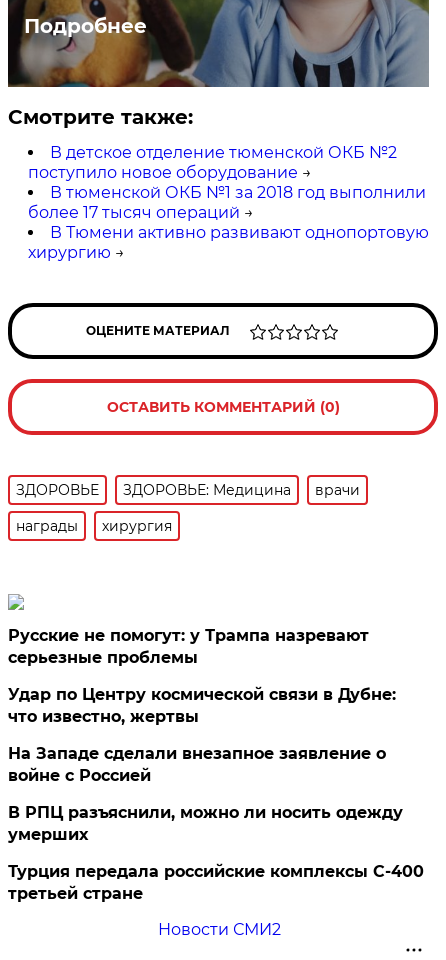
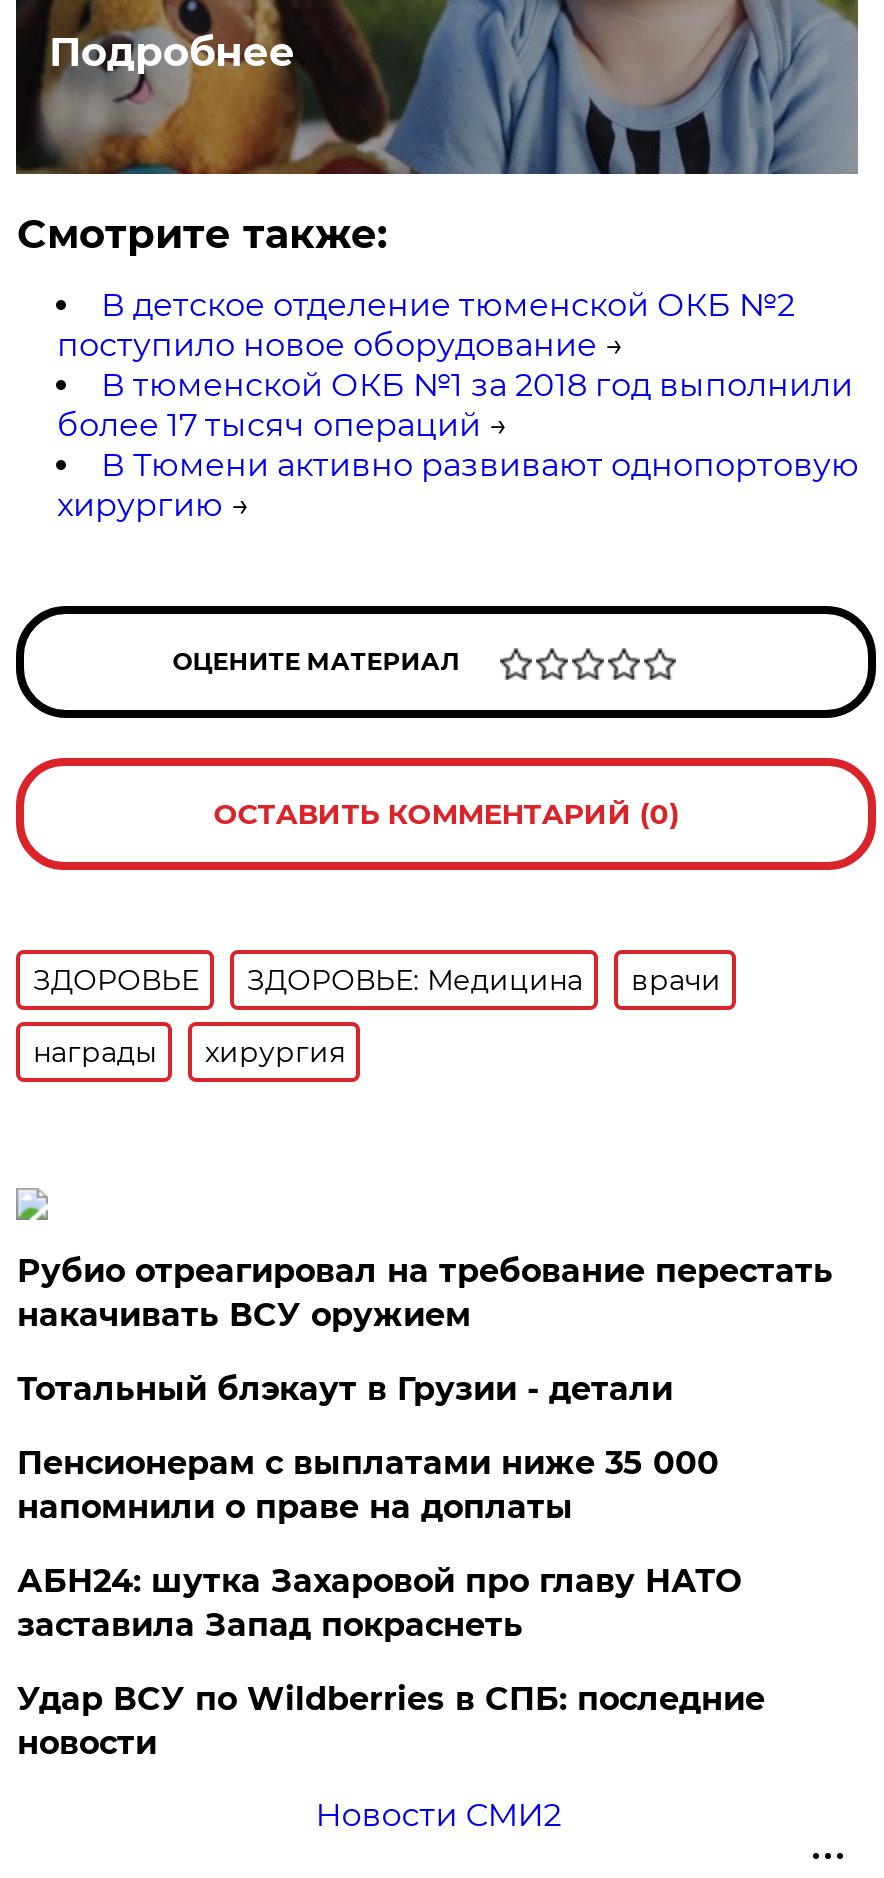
- Русские не помогут: у Трампа назревают
- серьезные проблемы
+ Рубио отреагировал на требование перестать
+ накачивать ВСУ оружием

- Удар по Центру космической связи в Дубне:
- что известно, жертвы
+ Тотальный блэкаут в Грузии - детали

- На Западе сделали внезапное заявление о
- войне с Россией
+ Пенсионерам с выплатами ниже 35 000
+ напомнили о праве на доплаты

- В РПЦ разъяснили, можно ли носить одежду
- умерших
+ АБН24: шутка Захаровой про главу НАТО
+ заставила Запад покраснеть

- Турция передала российские комплексы С-400
- третьей стране
+ Удар ВСУ по Wildberries в СПБ: последние
+ новости
